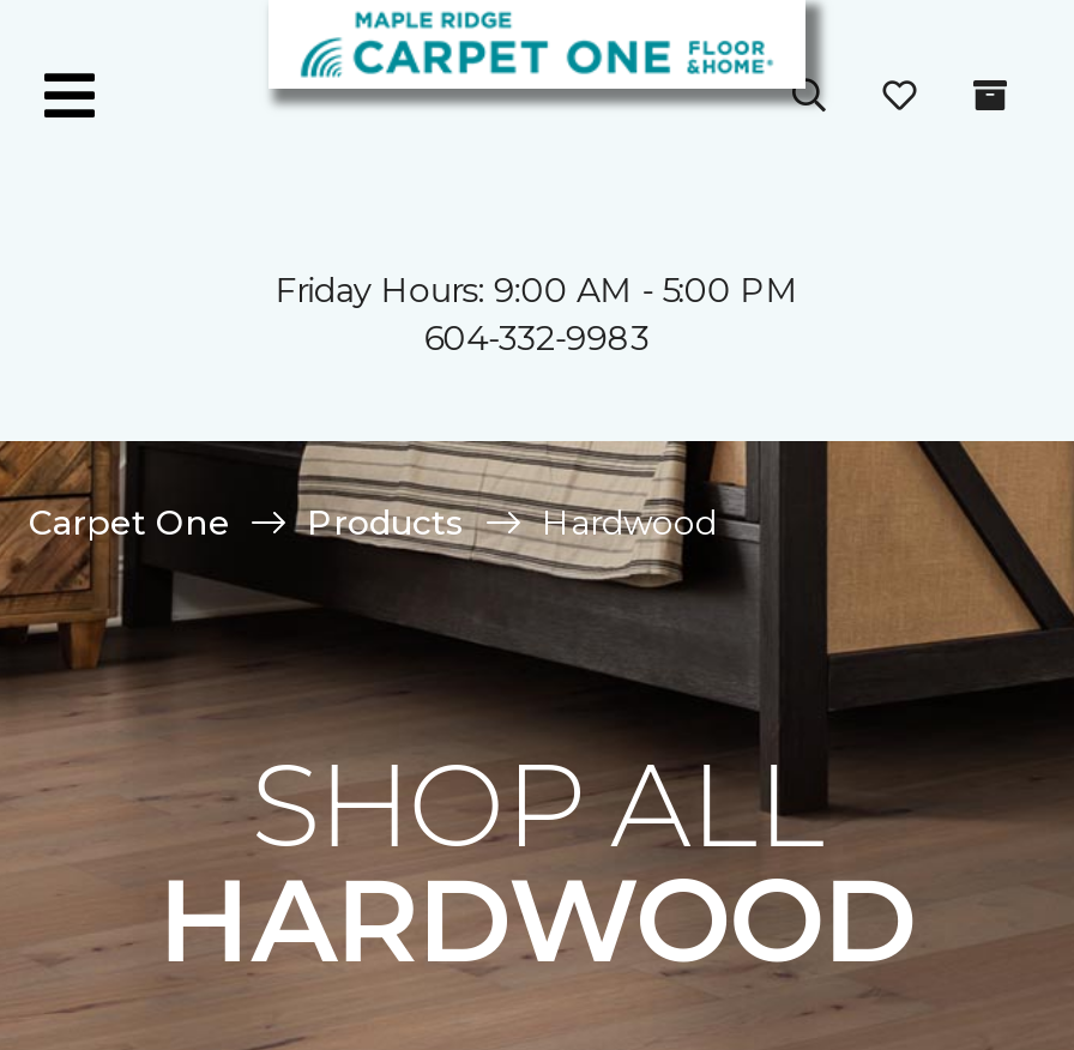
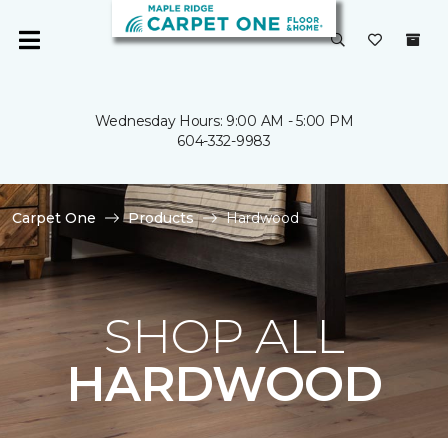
- Friday Hours: 9:00 AM - 5:00 PM
+ Wednesday Hours: 9:00 AM - 5:00 PM
